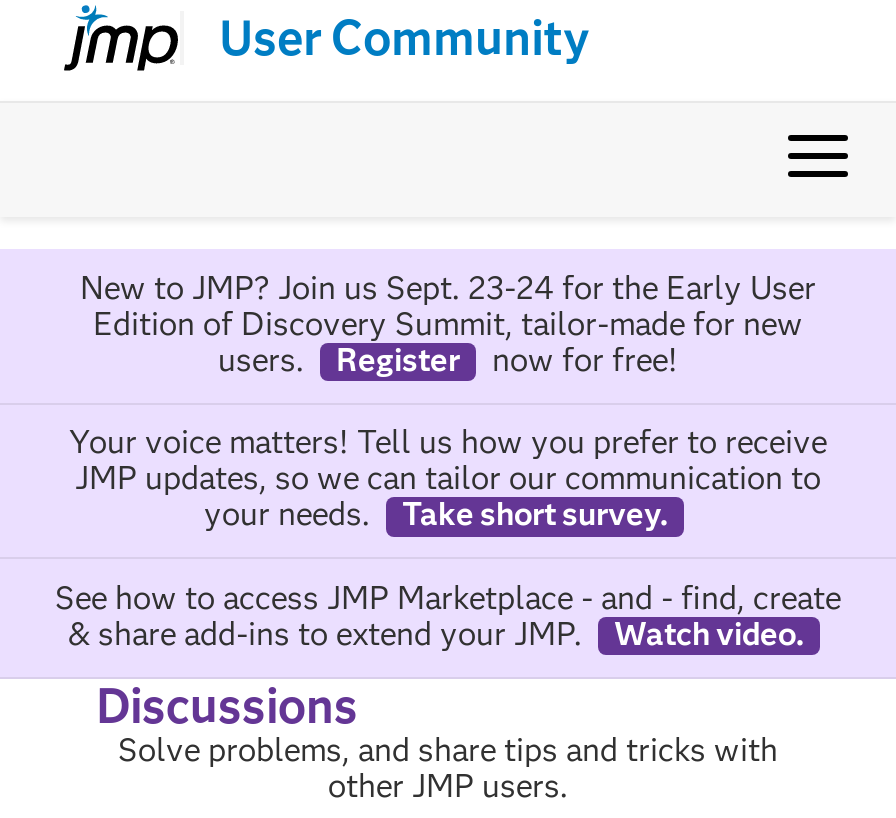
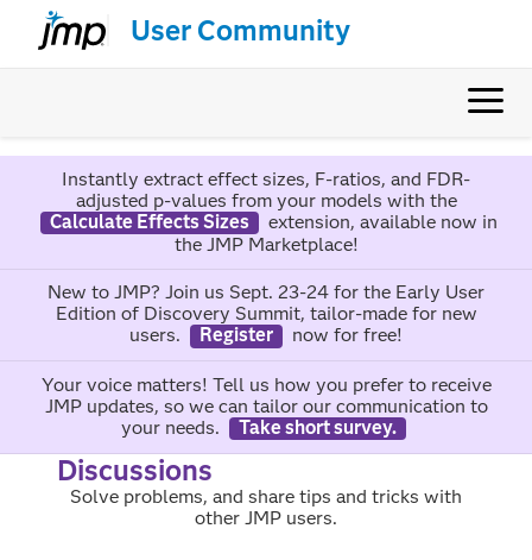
+ Instantly extract effect sizes, F-ratios, and FDR-
+ adjusted p-values from your models with the
+ Calculate Effects Sizes
+ extension, available now in
+ the JMP Marketplace!

moved down: New to JMP? Join us Sept. 23-24 for the Early User | Edition of Discovery Summit, tailor-made for new | users. | ... | your needs. | Take short survey.

- See how to access JMP Marketplace - and - find, create
- & share add-ins to extend your JMP.
- Watch video.
